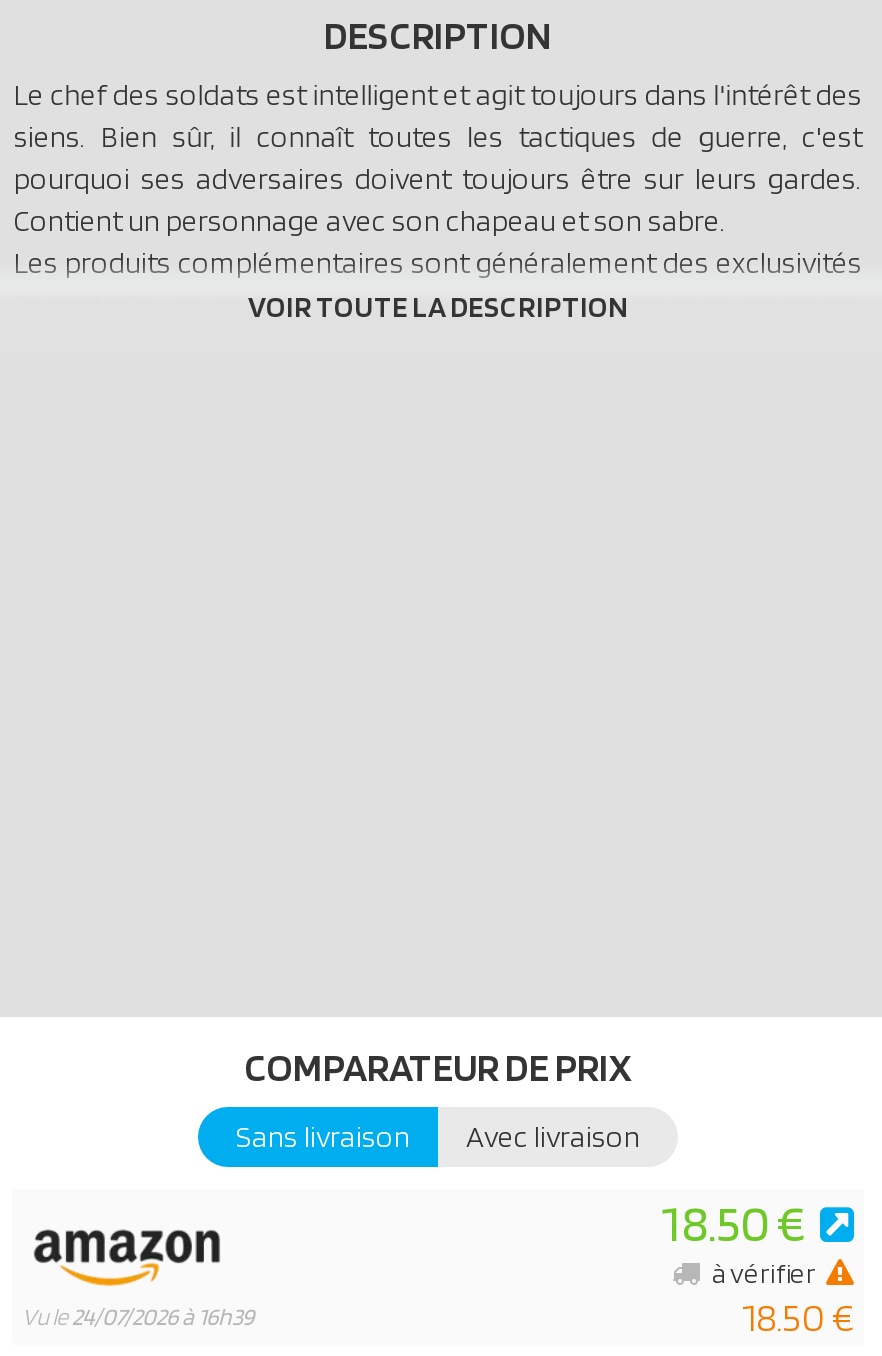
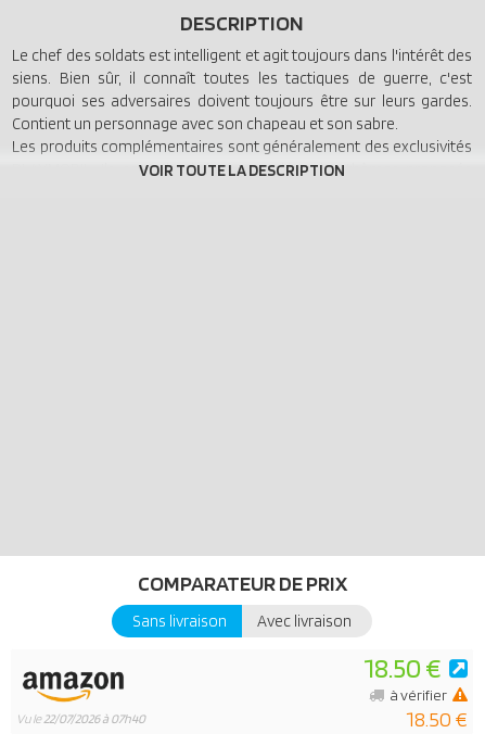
- Vu le24/07/2026 à 16h39
+ Vu le22/07/2026 à 07h40
